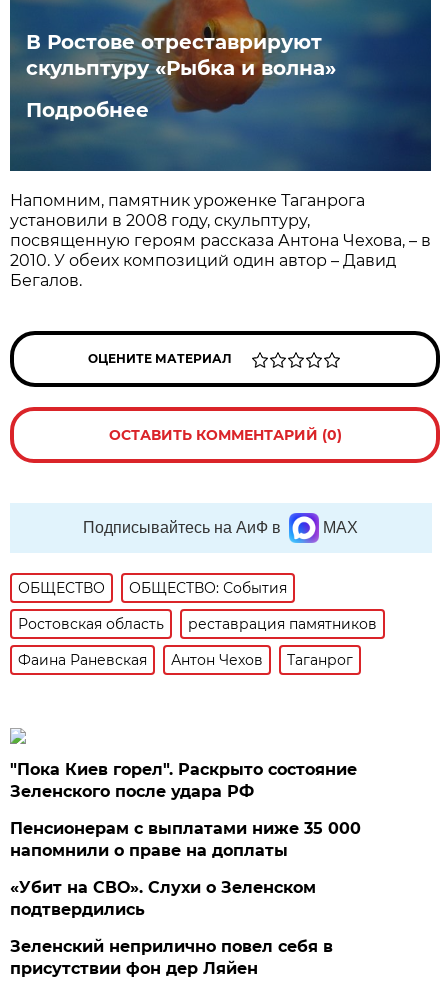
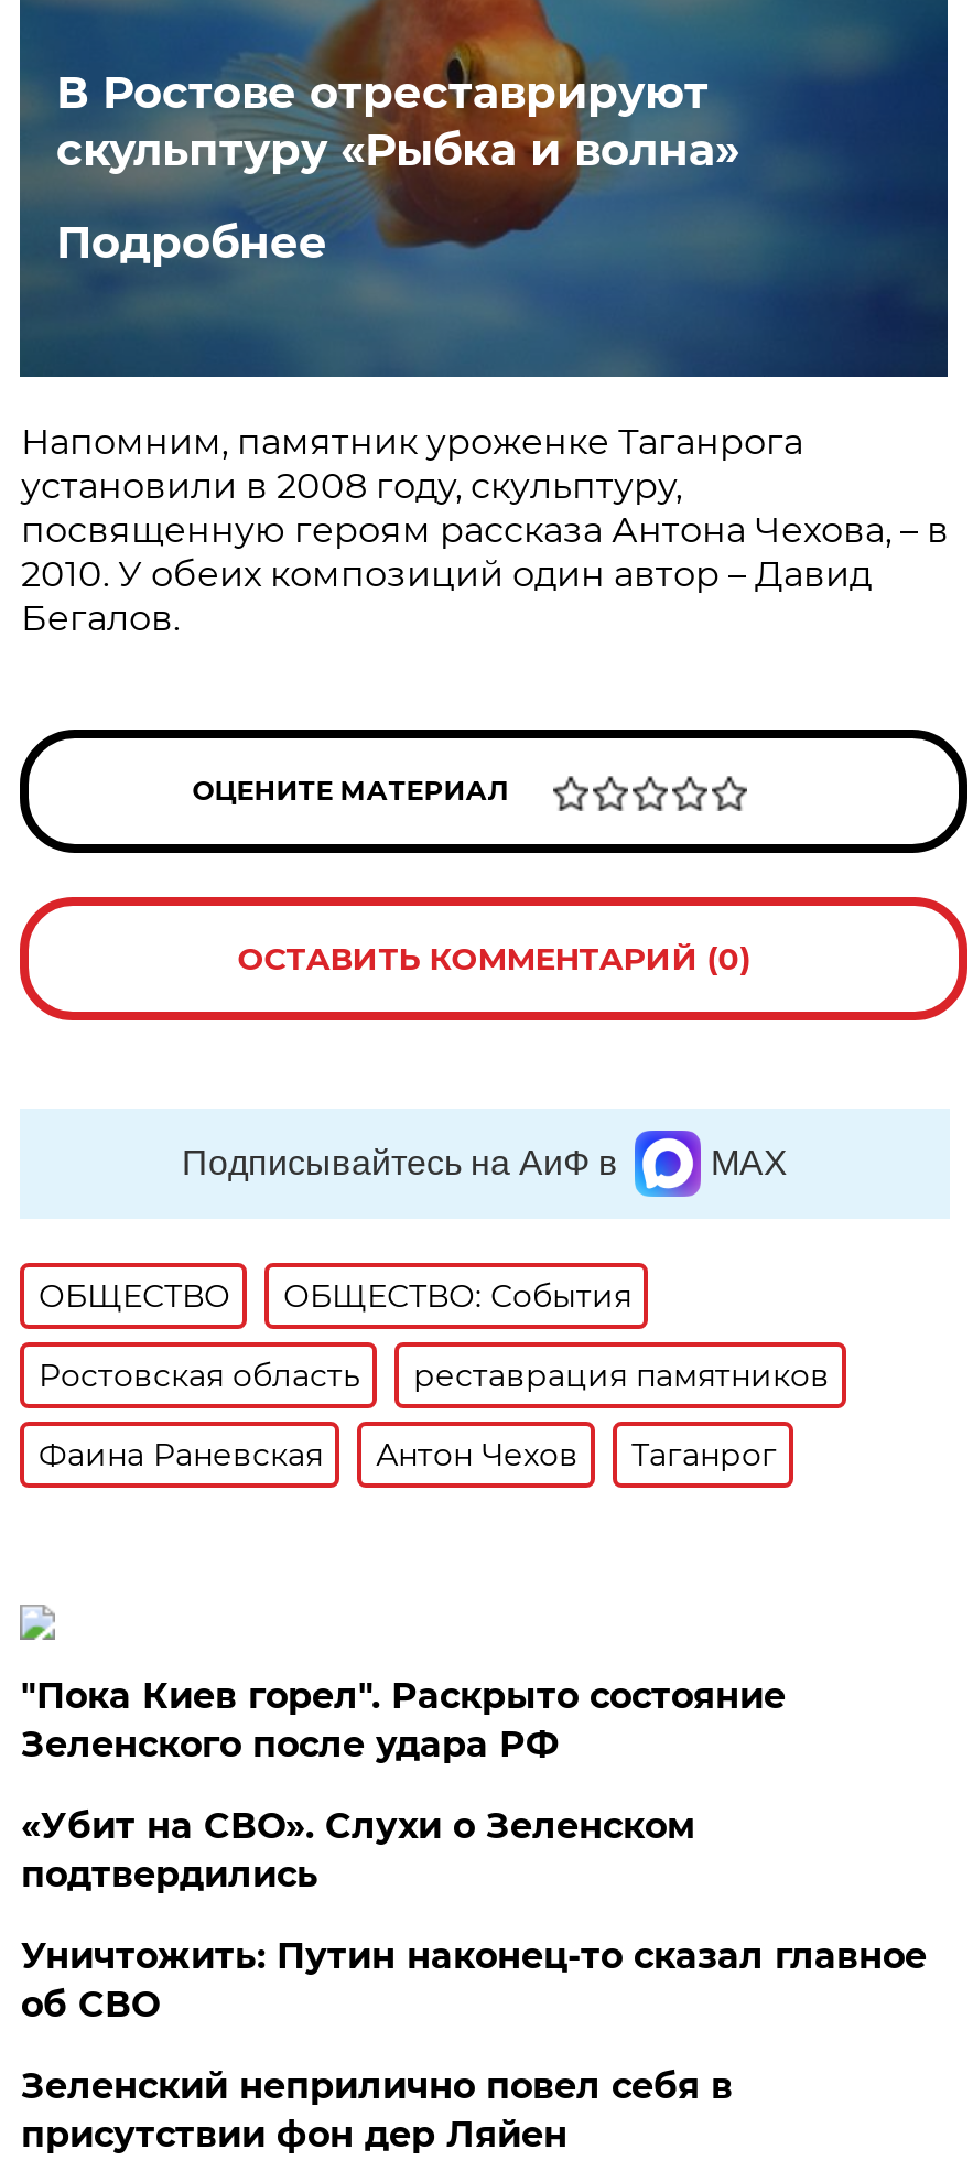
- Пенсионерам с выплатами ниже 35 000
- напомнили о праве на доплаты

moved up: «Убит на СВО». Слухи о Зеленском | подтвердились

+ Уничтожить: Путин наконец-то сказал главное
+ об СВО
